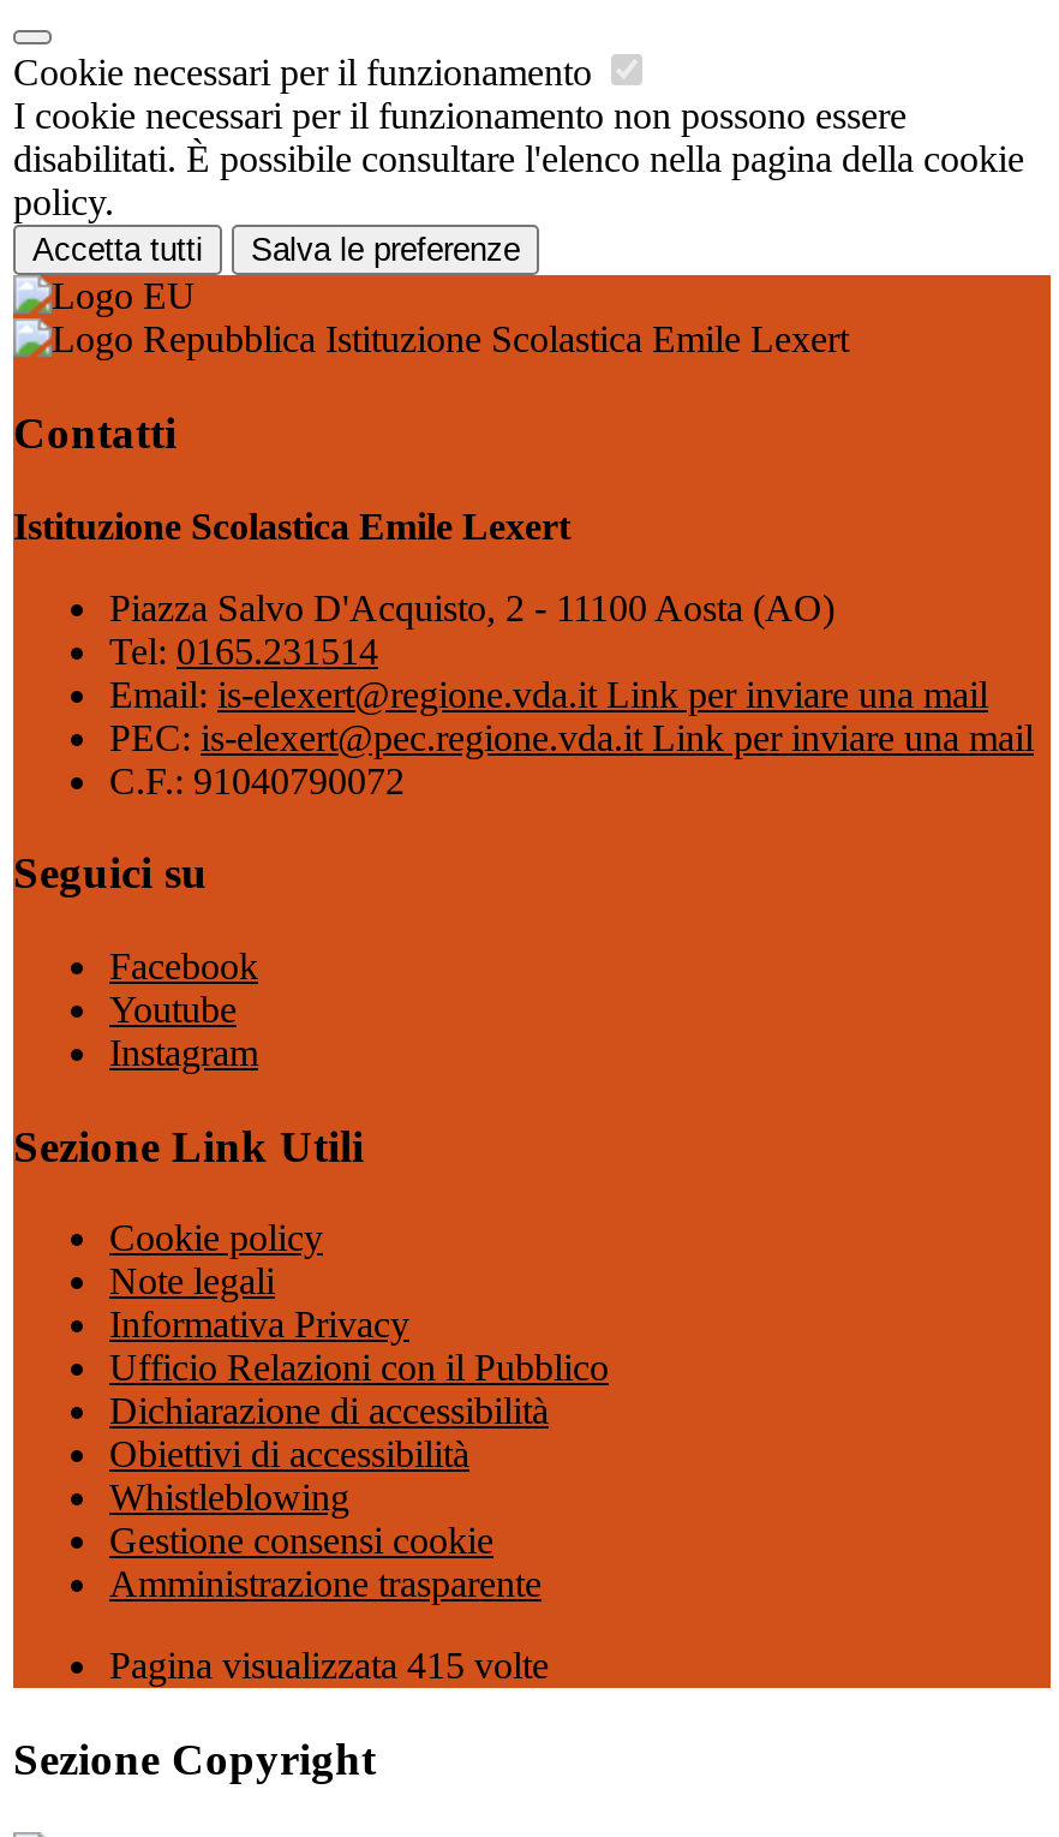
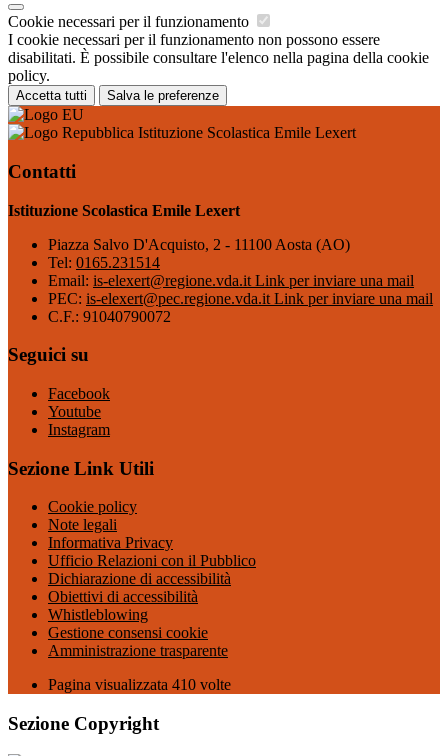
- Pagina visualizzata 415 volte
+ Pagina visualizzata 410 volte
